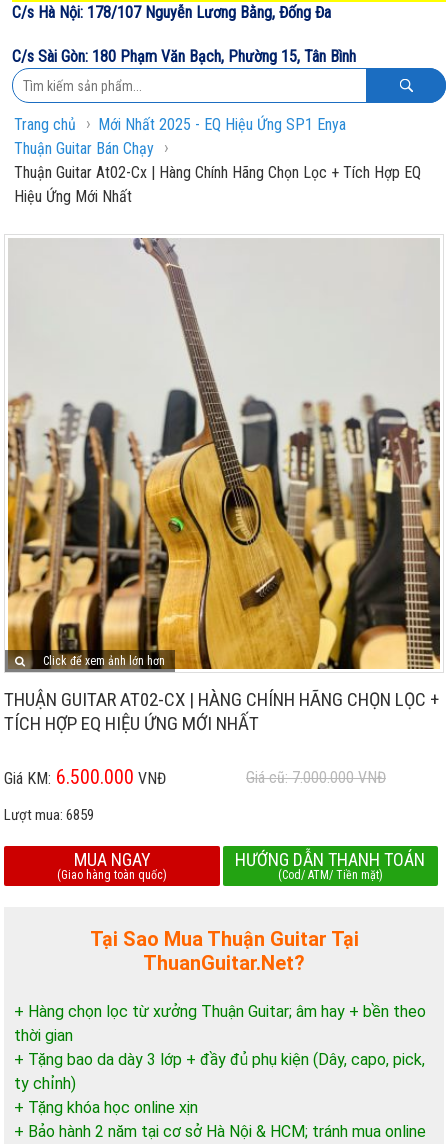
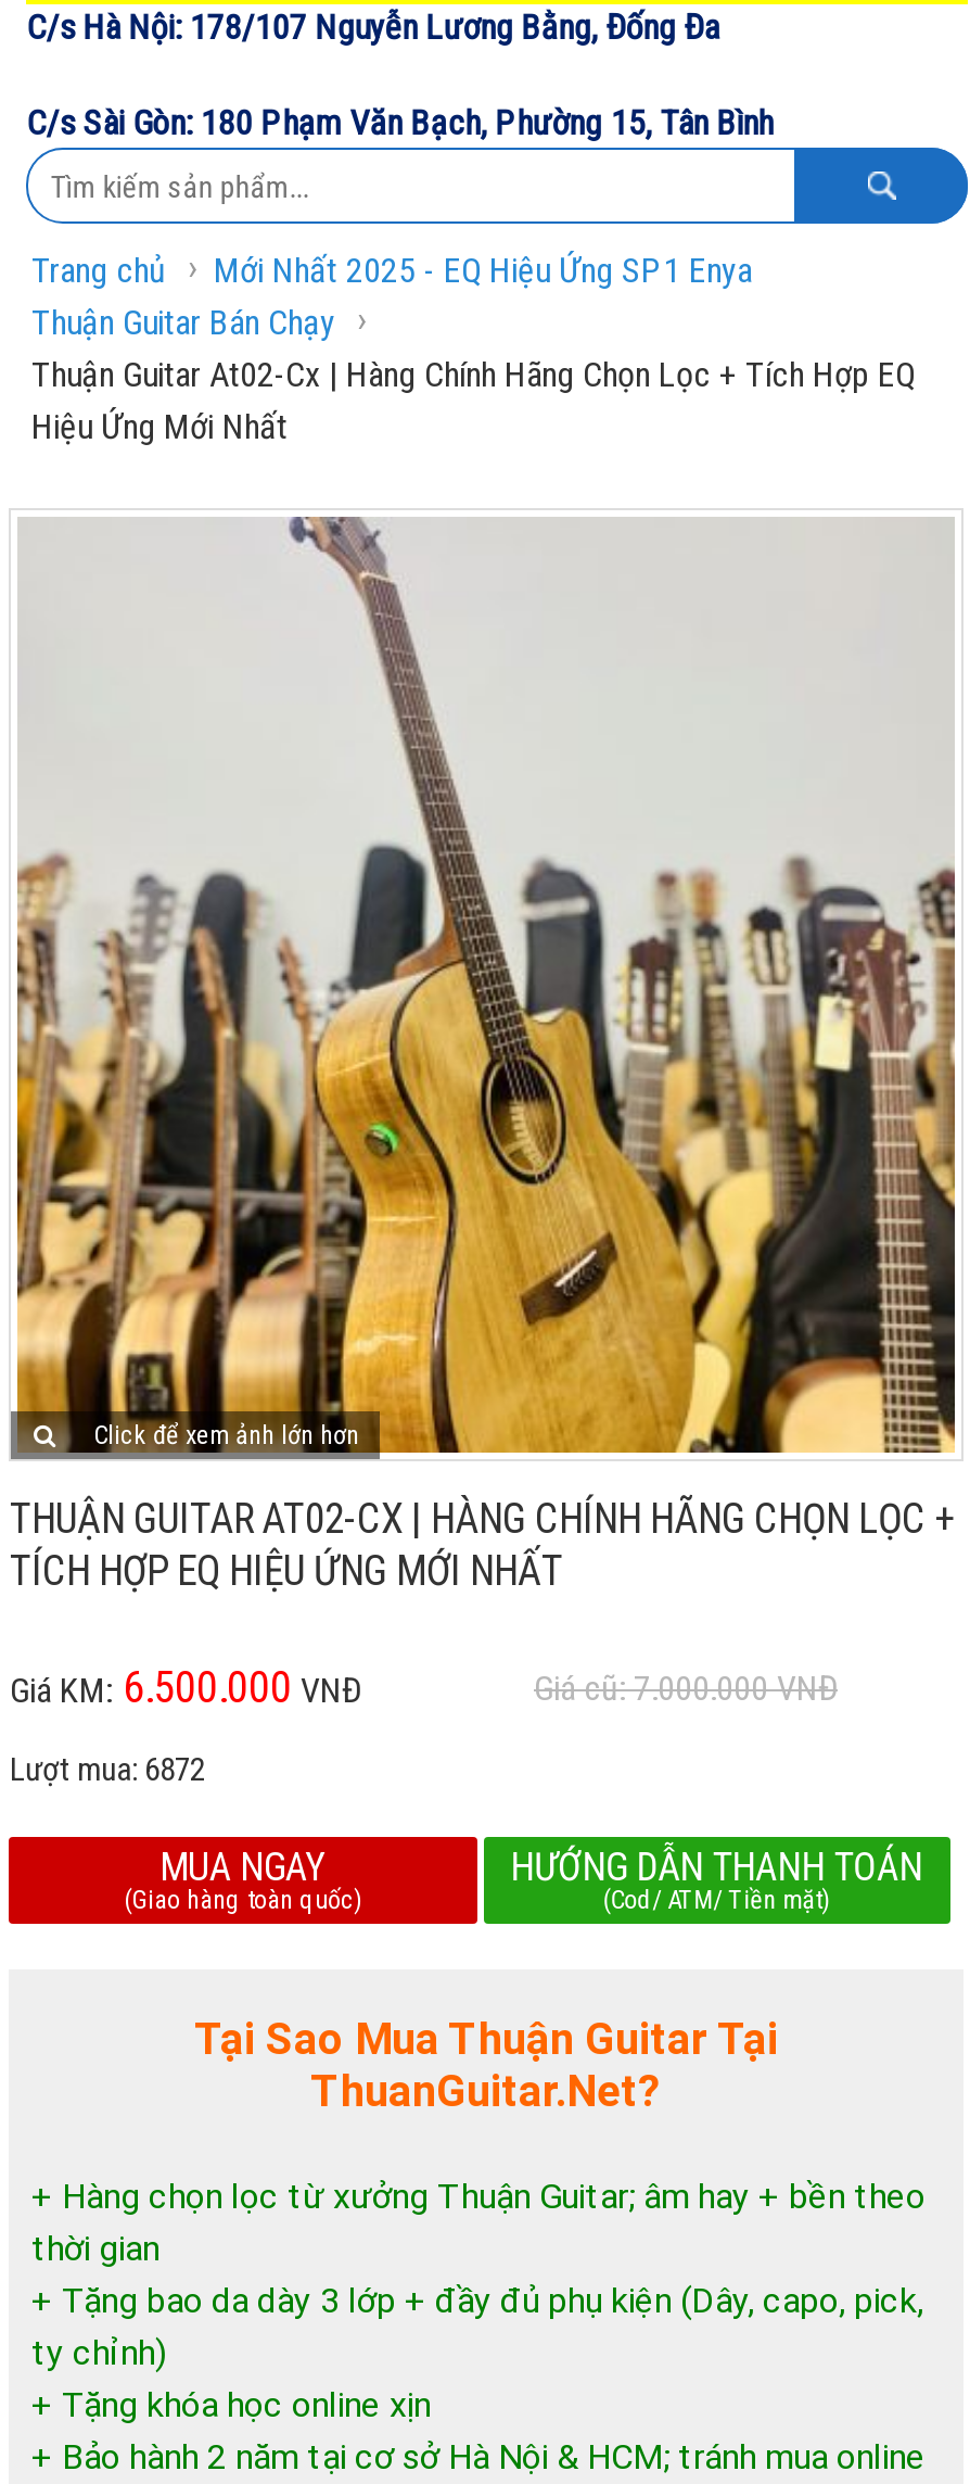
- Lượt mua: 6859
+ Lượt mua: 6872
